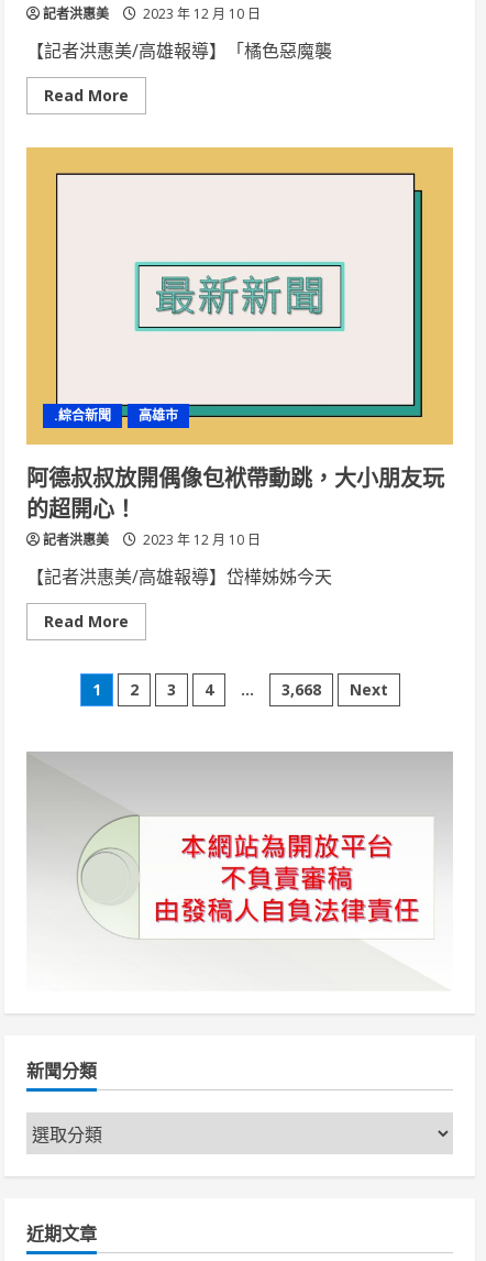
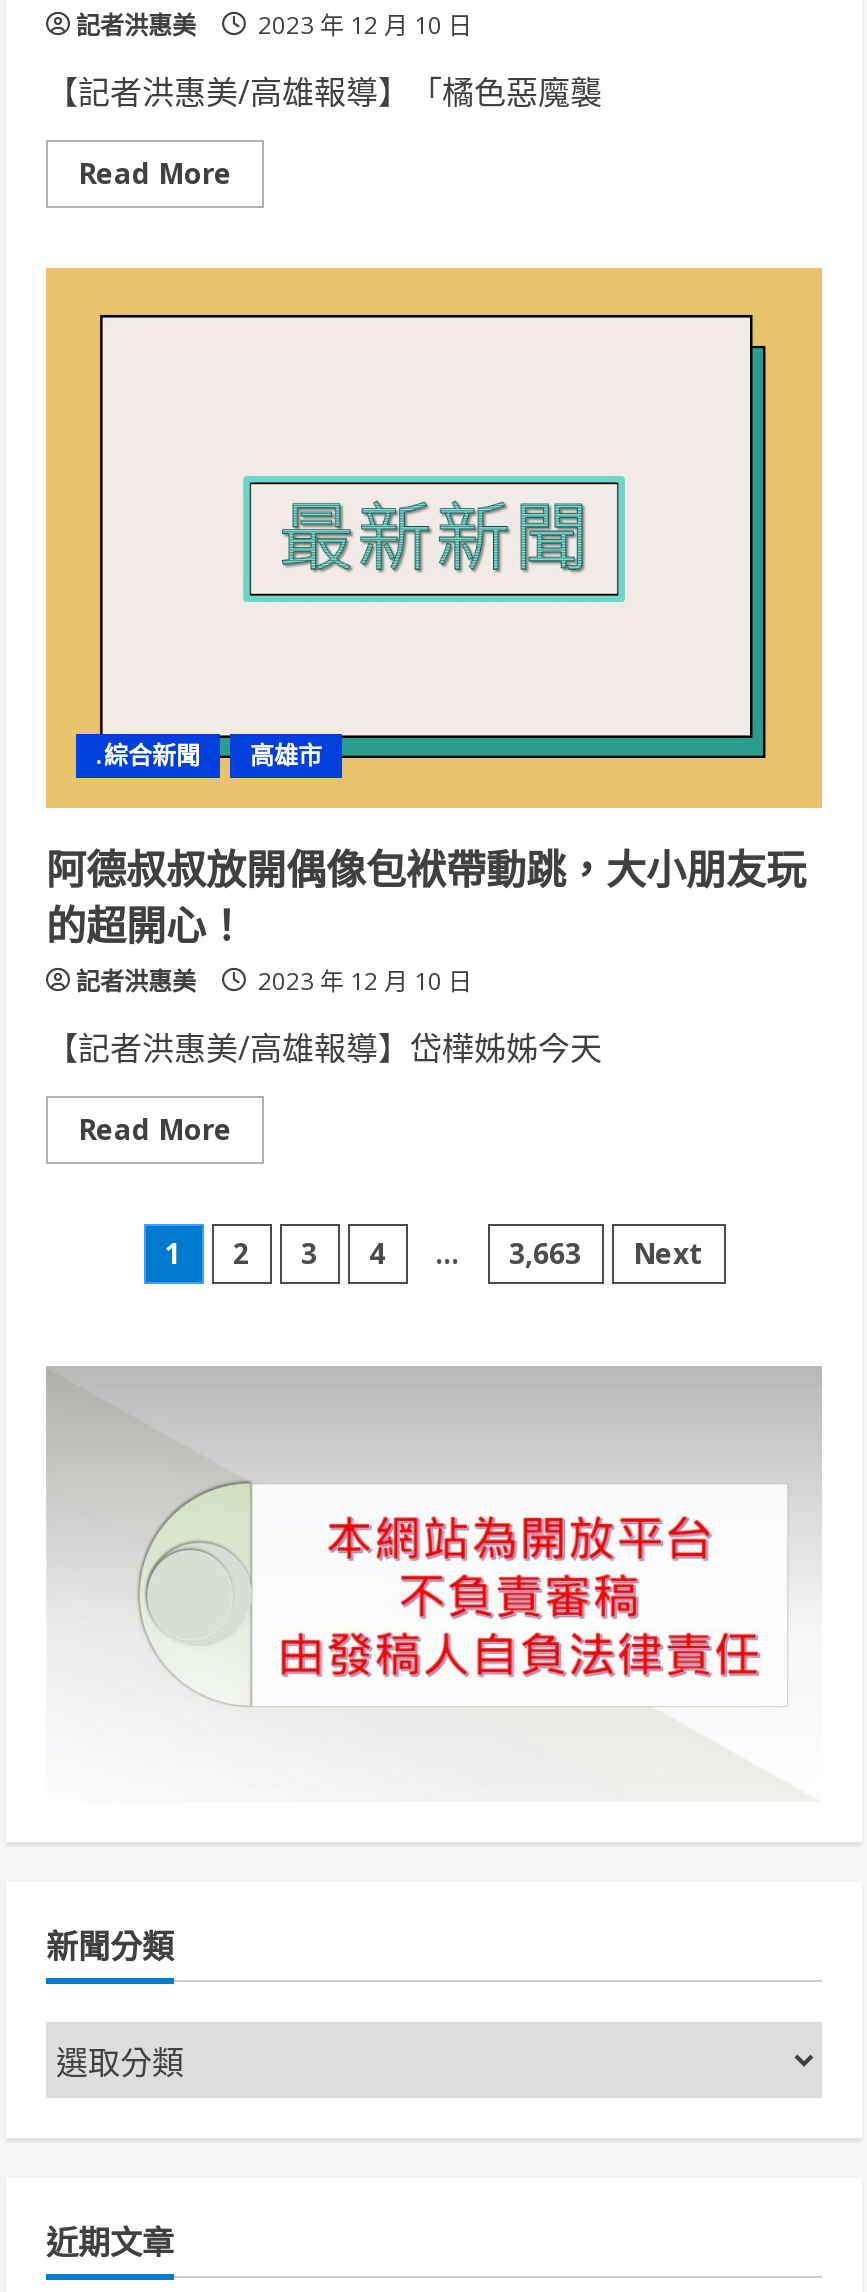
- 3,668
+ 3,663
